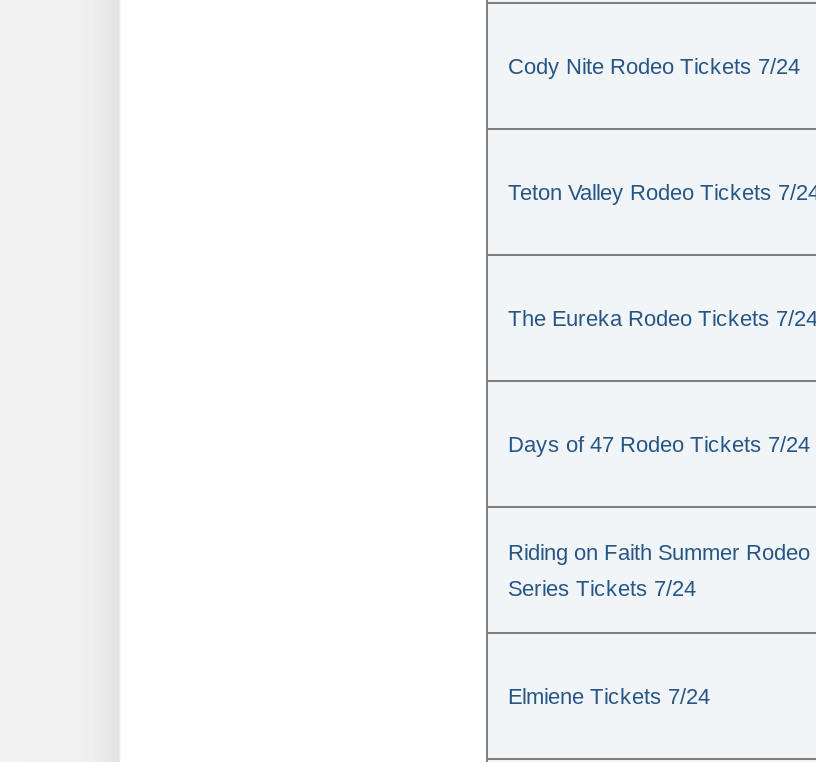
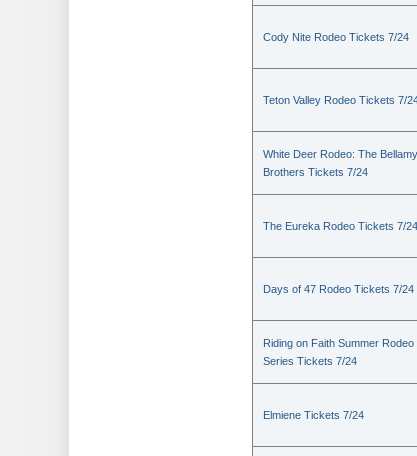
+ White Deer Rodeo: The Bellamy
+ Brothers Tickets 7/24
